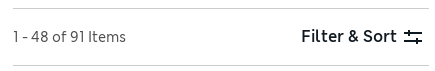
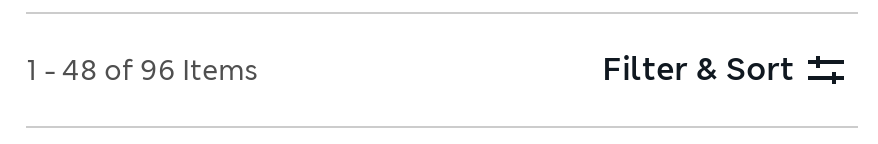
- 1 - 48 of 91 Items
+ 1 - 48 of 96 Items
